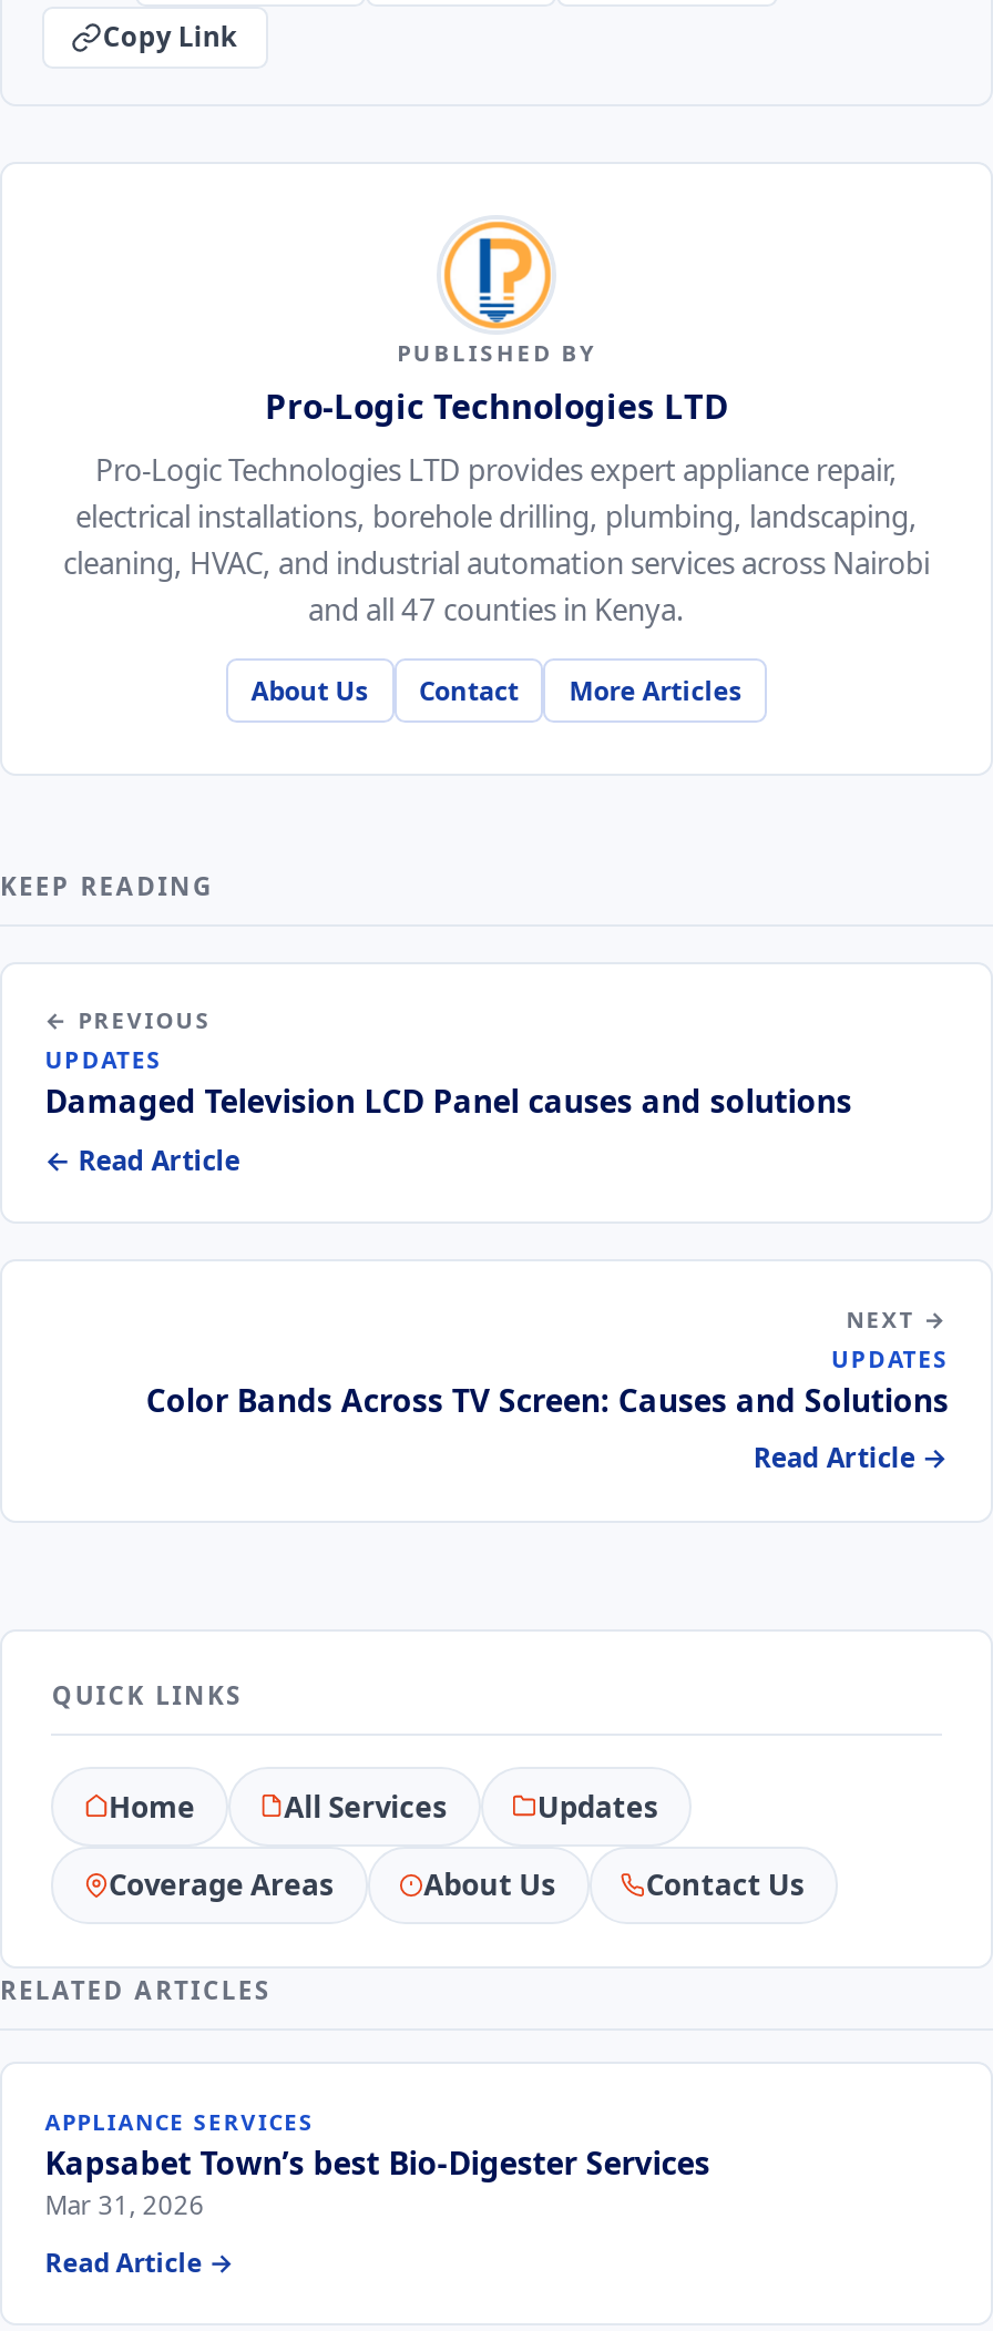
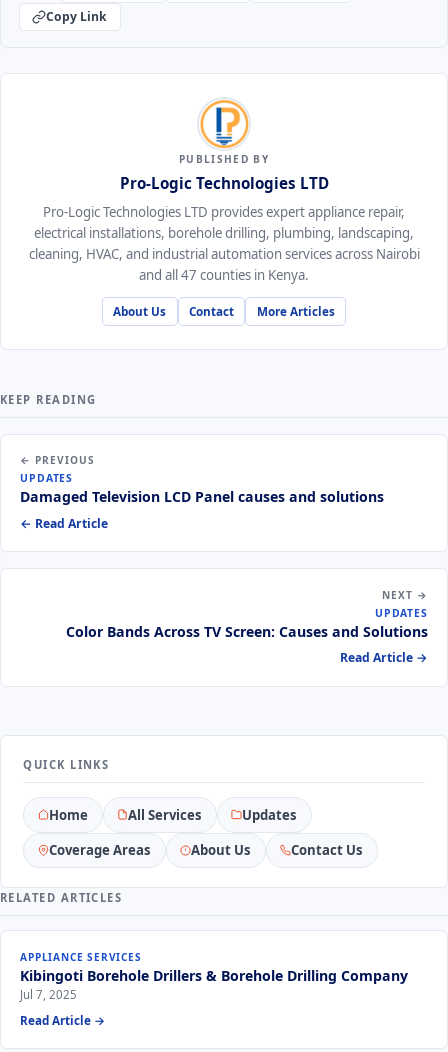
- Kapsabet Town’s best Bio-Digester Services
- Mar 31, 2026
+ Kibingoti Borehole Drillers & Borehole Drilling Company
+ Jul 7, 2025
